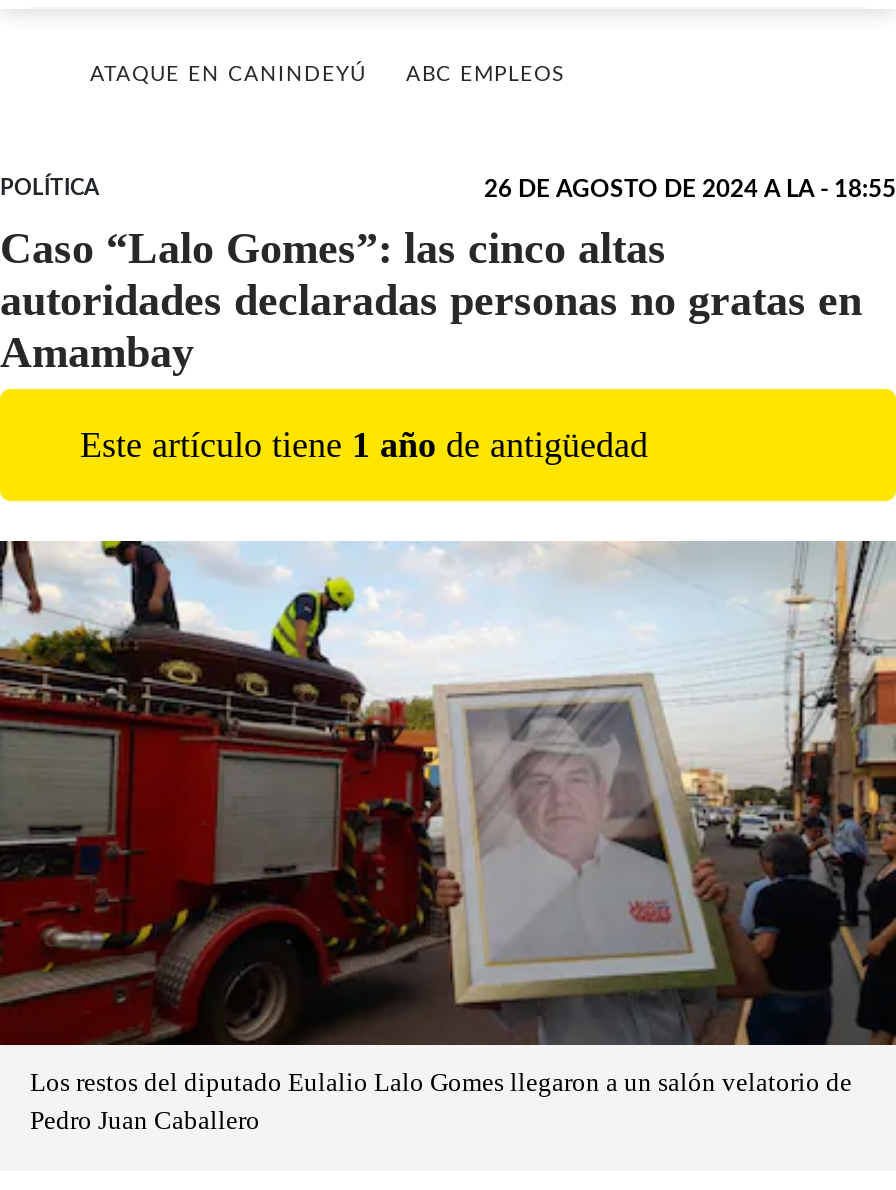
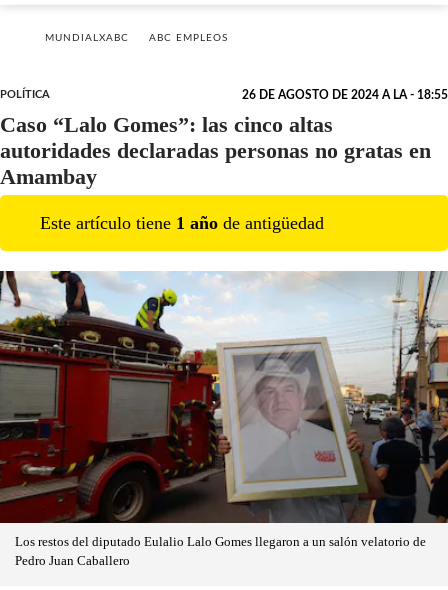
- ATAQUE EN CANINDEYÚ
+ MUNDIALXABC
